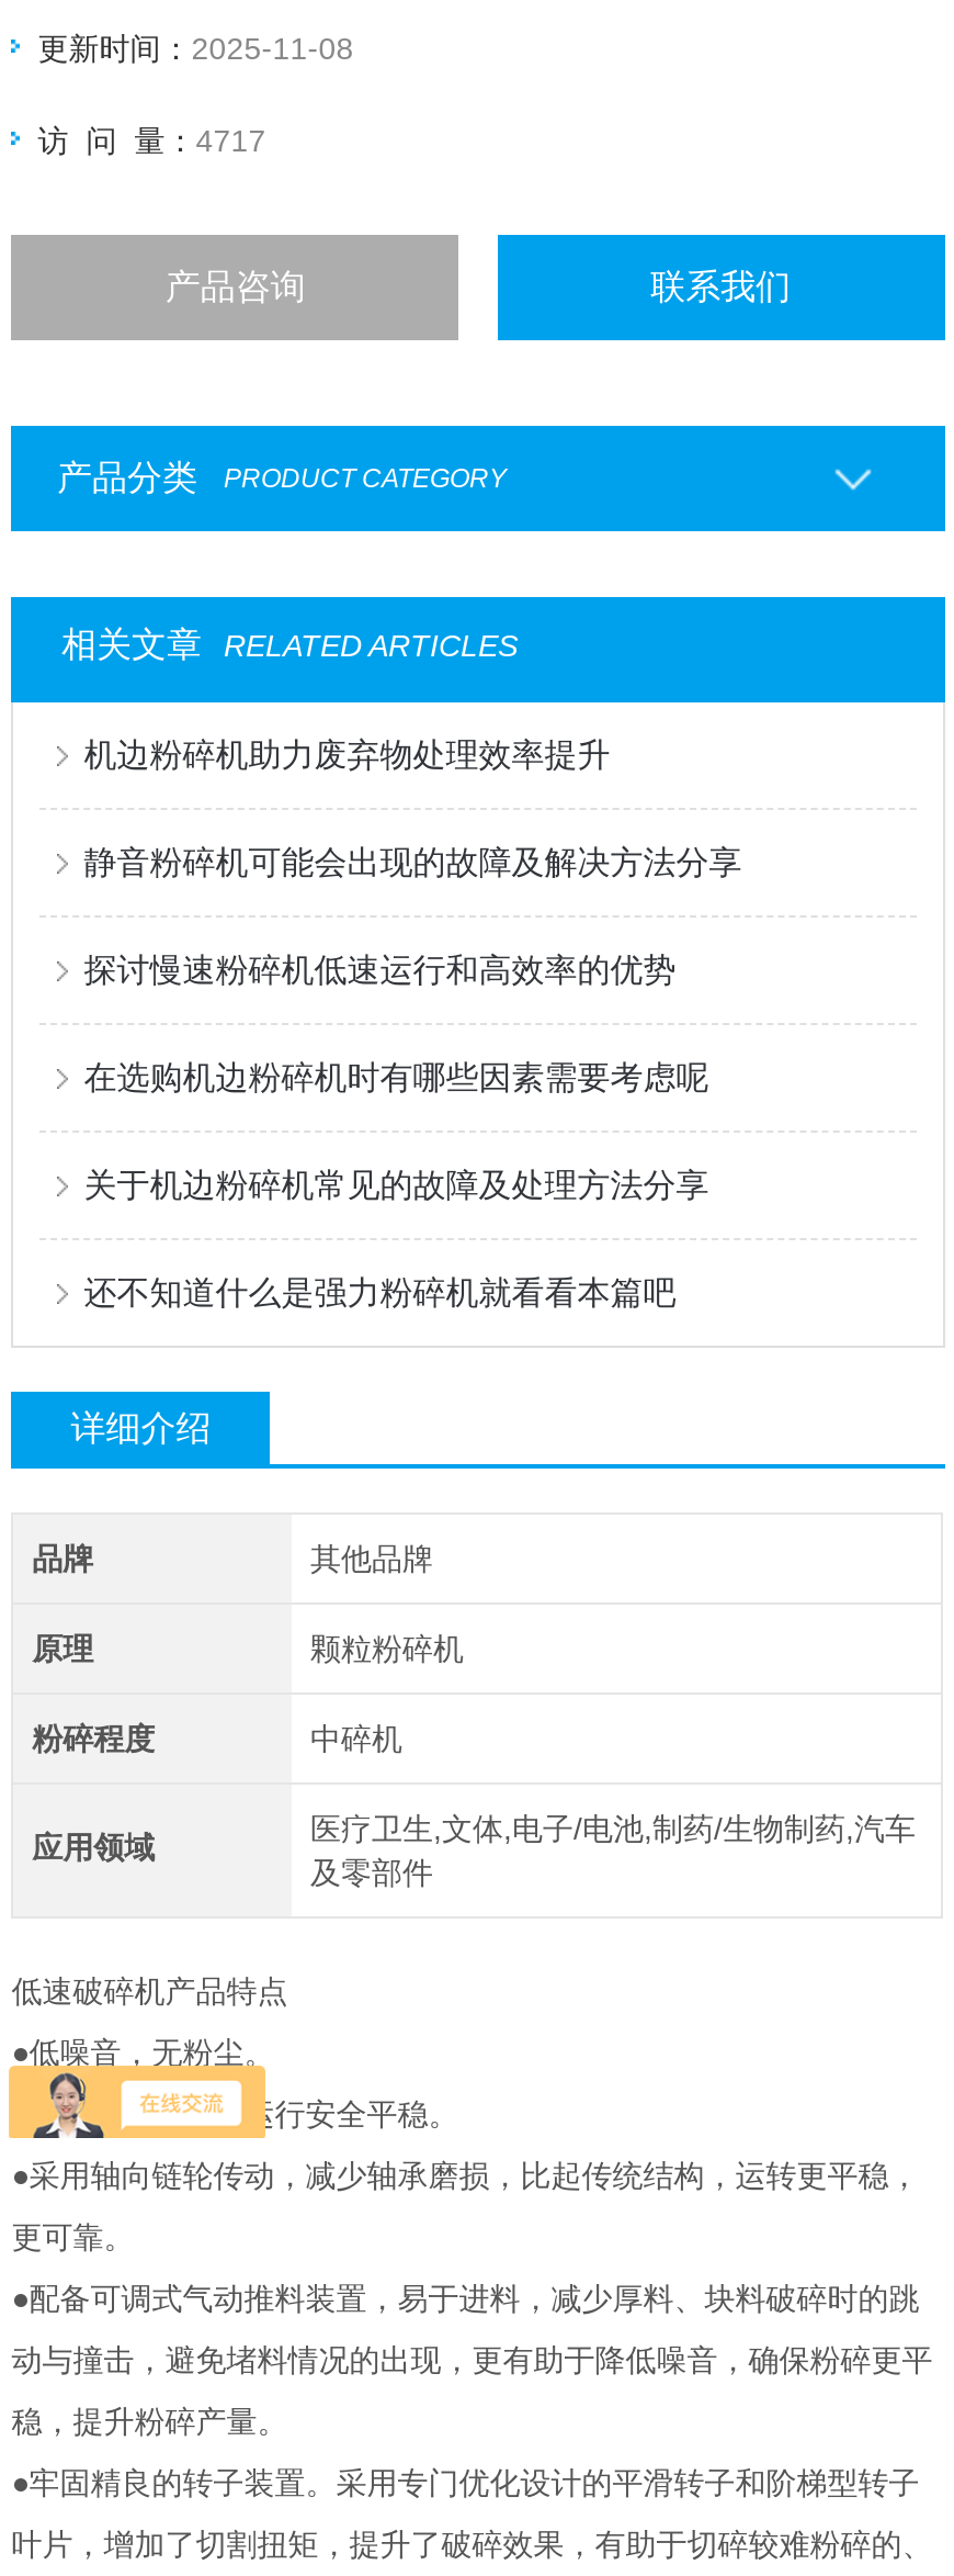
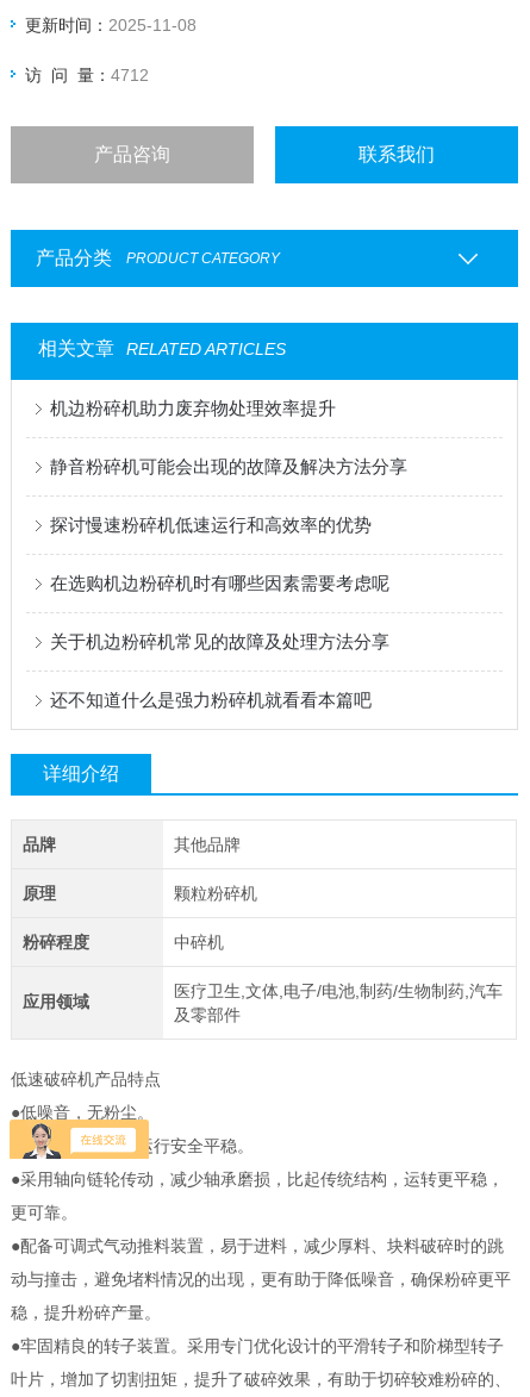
- 访 问 量：4717
+ 访 问 量：4712
